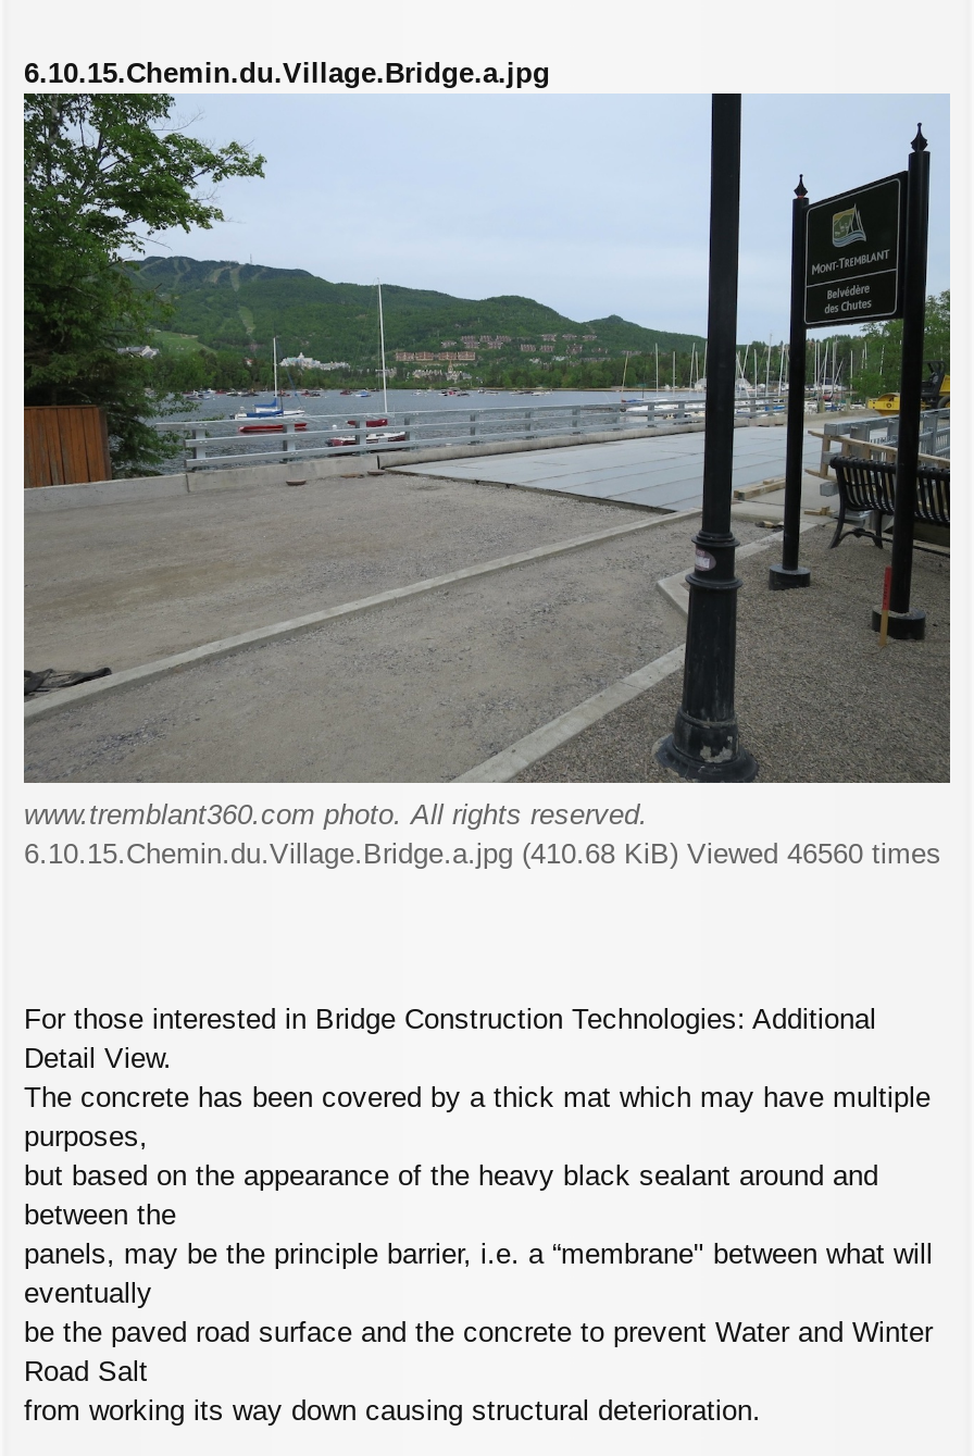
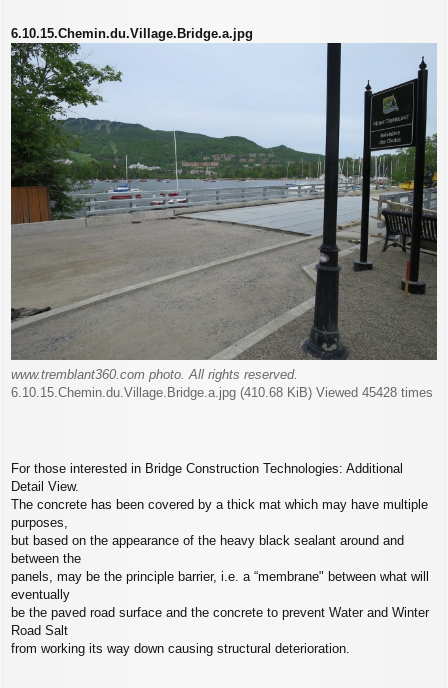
- 6.10.15.Chemin.du.Village.Bridge.a.jpg (410.68 KiB) Viewed 46560 times
+ 6.10.15.Chemin.du.Village.Bridge.a.jpg (410.68 KiB) Viewed 45428 times
